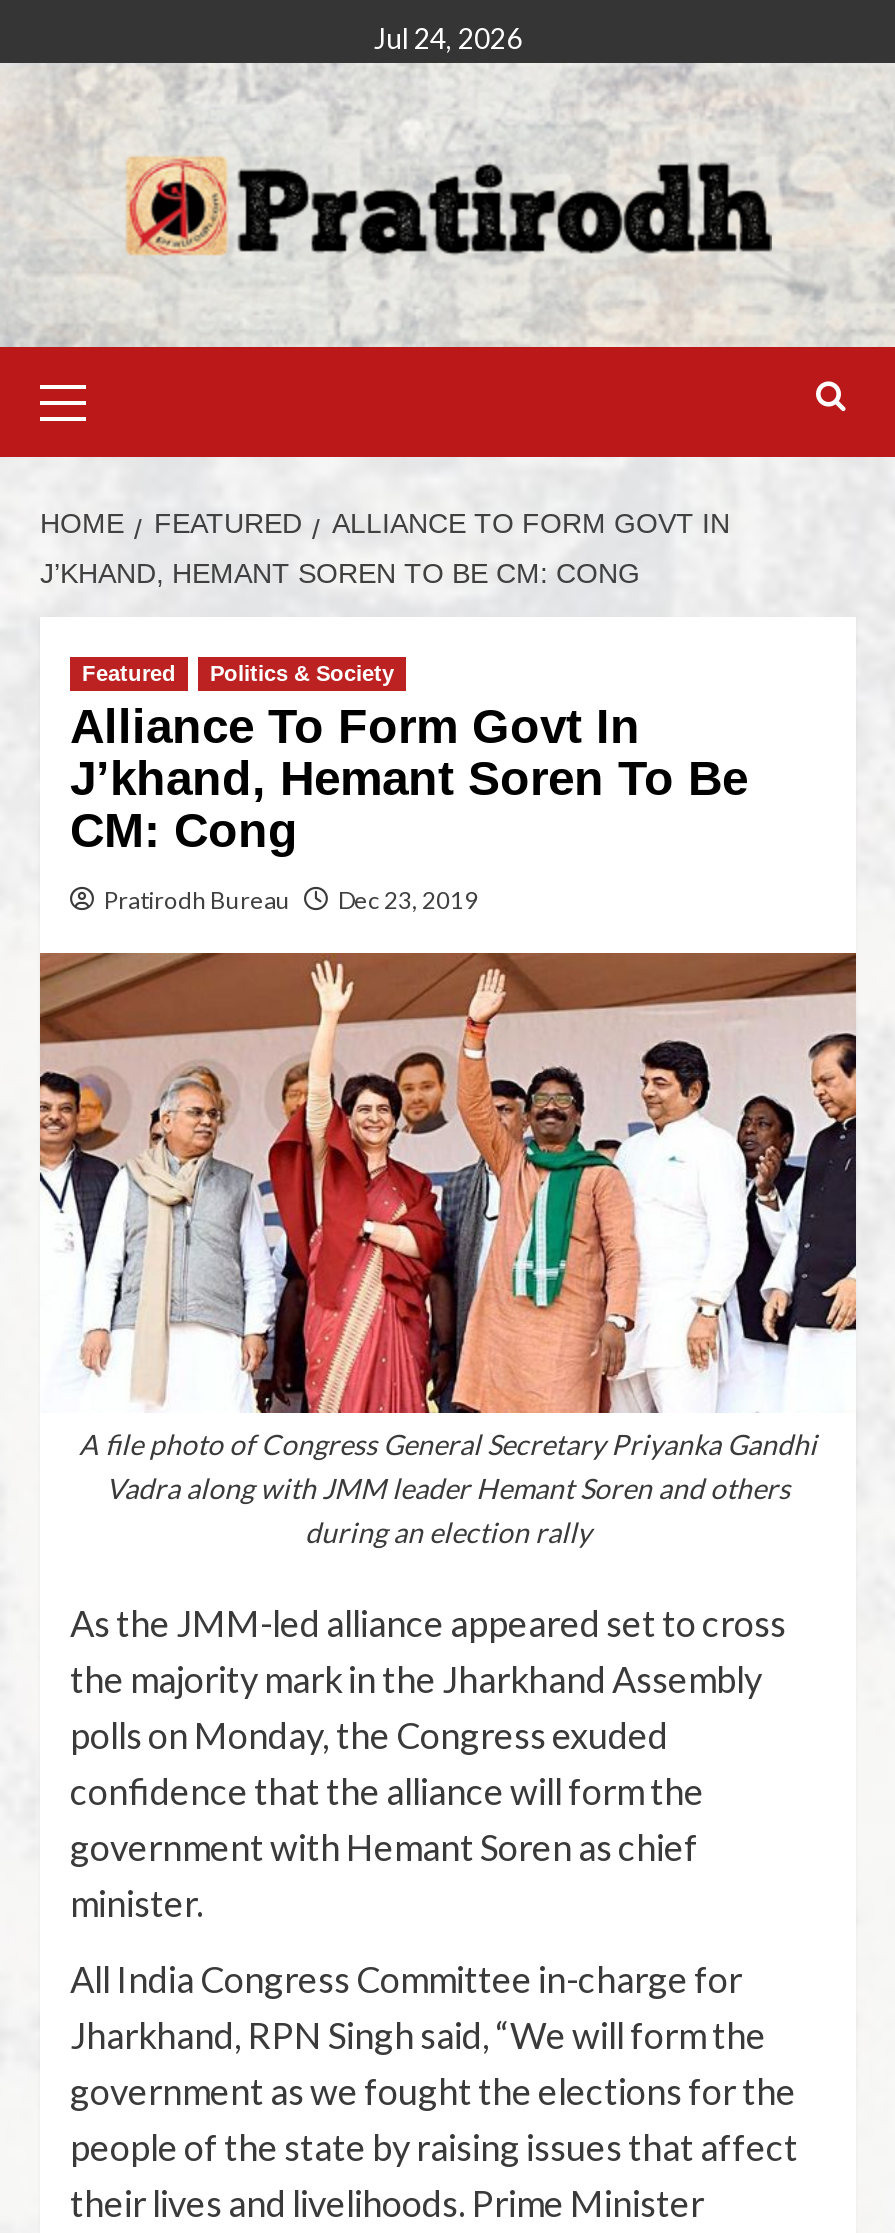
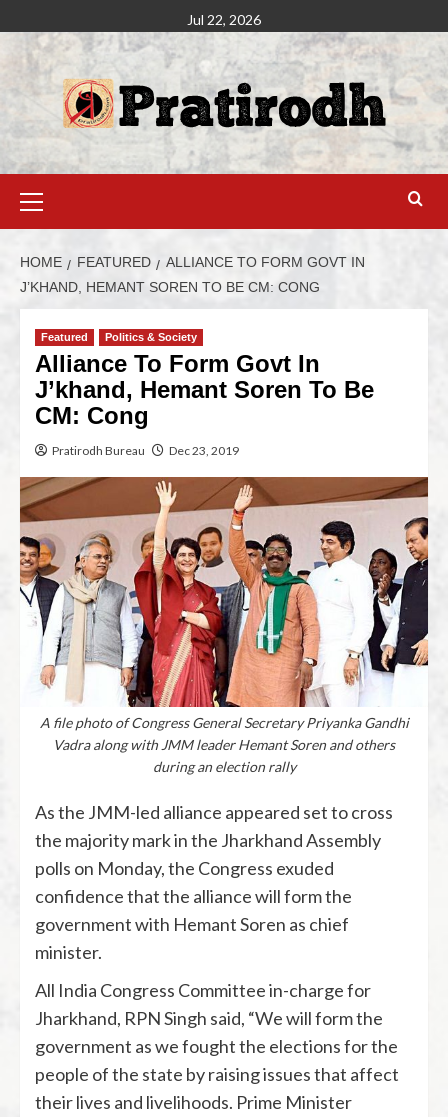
- Jul 24, 2026
+ Jul 22, 2026
